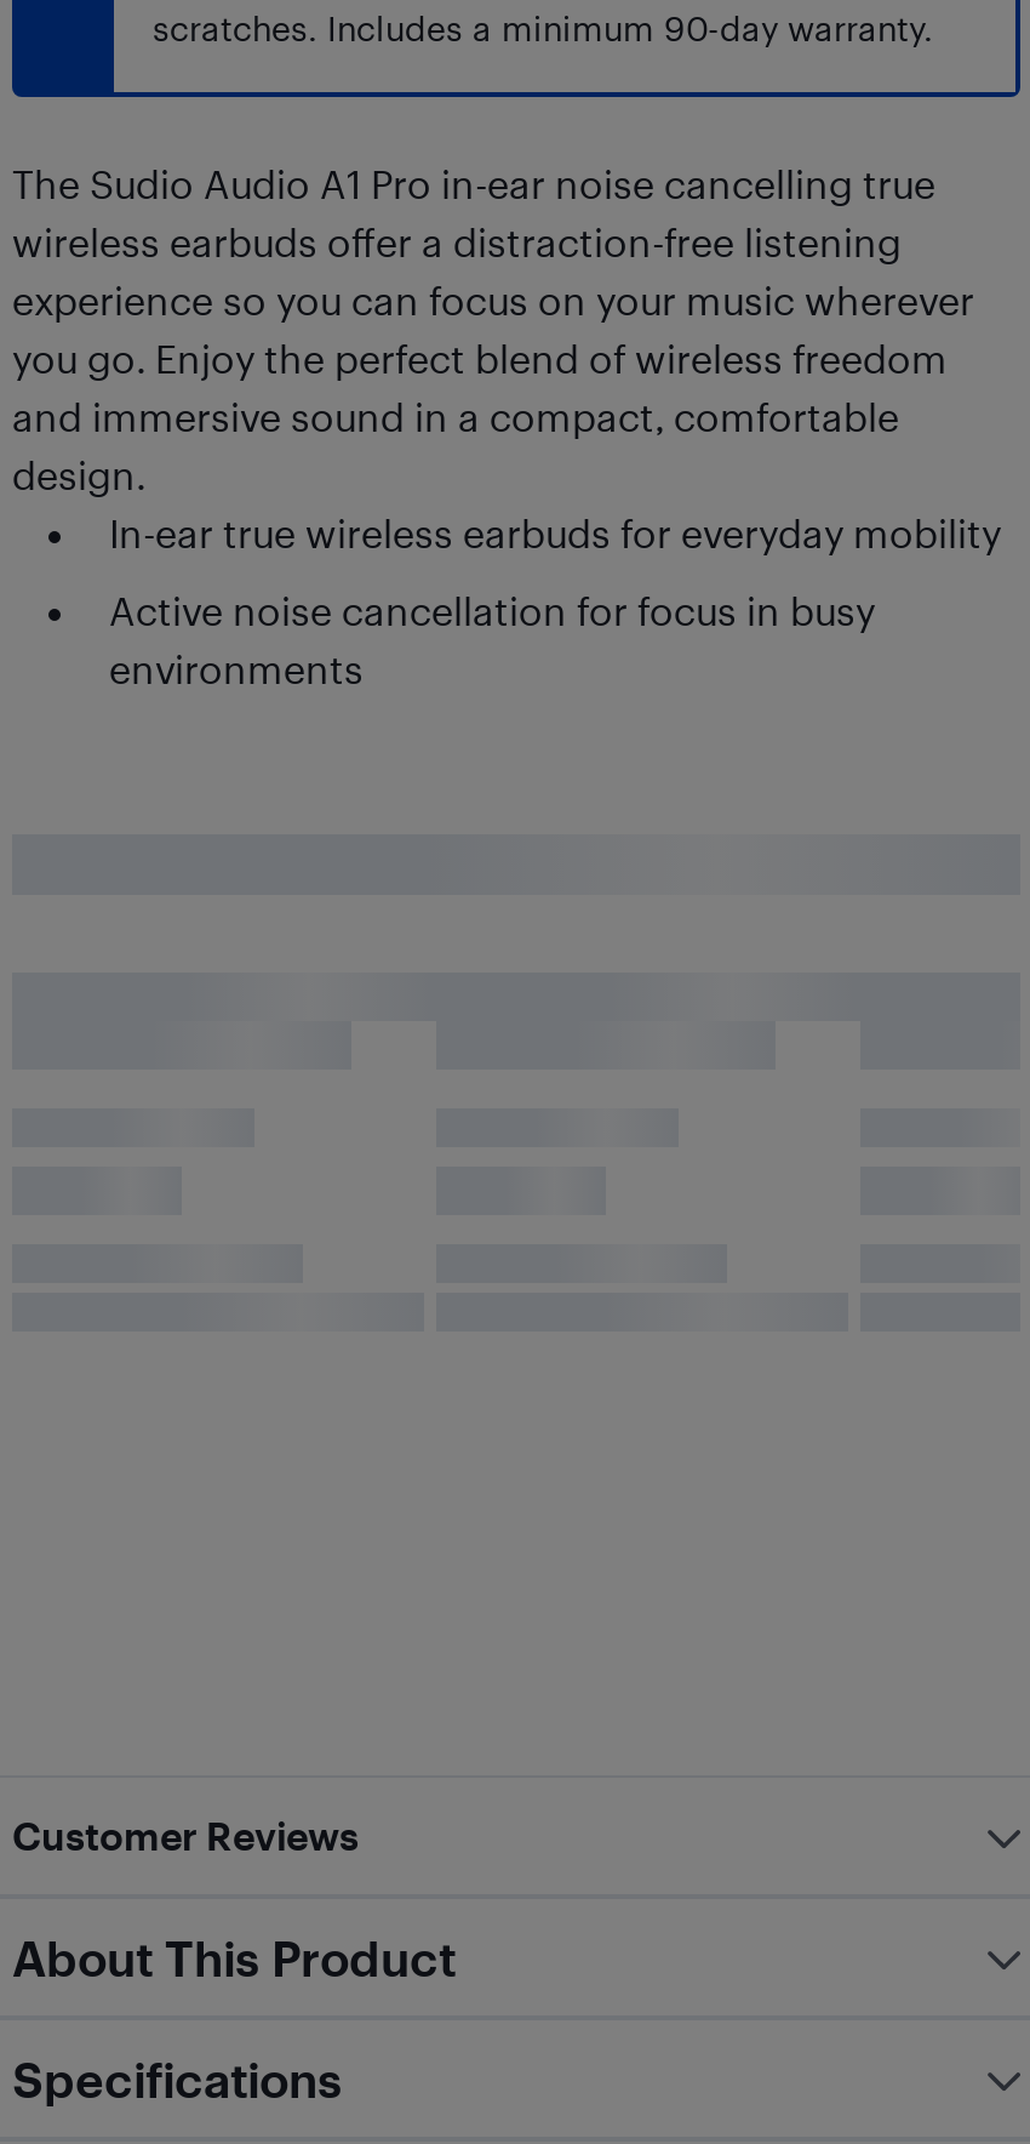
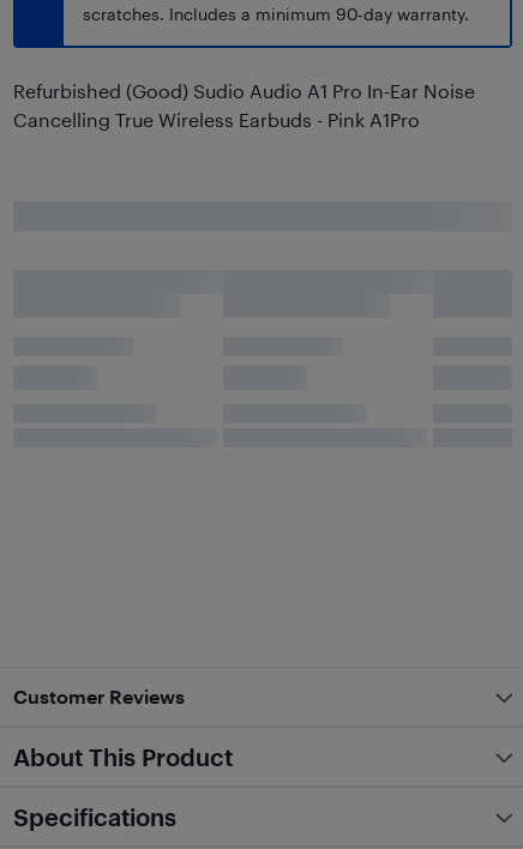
- The Sudio Audio A1 Pro in-ear noise cancelling true
- wireless earbuds offer a distraction-free listening
- experience so you can focus on your music wherever
- you go. Enjoy the perfect blend of wireless freedom
- and immersive sound in a compact, comfortable
- design.
- In-ear true wireless earbuds for everyday mobility
- Active noise cancellation for focus in busy
- environments
+ Refurbished (Good) Sudio Audio A1 Pro In-Ear Noise
+ Cancelling True Wireless Earbuds - Pink A1Pro
